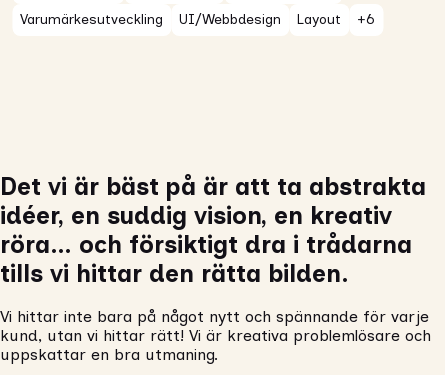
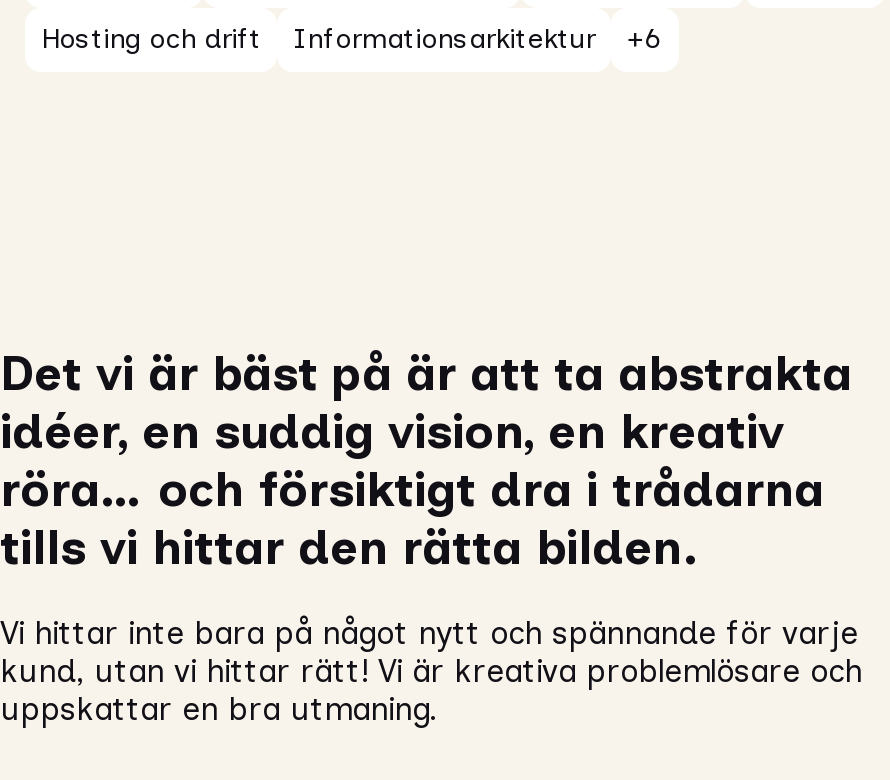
- Varumärkesutveckling
- UI/Webbdesign
- Layout
+ Hosting och drift
+ Informationsarkitektur
